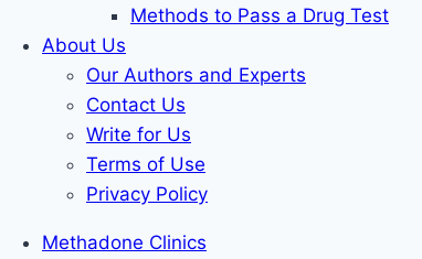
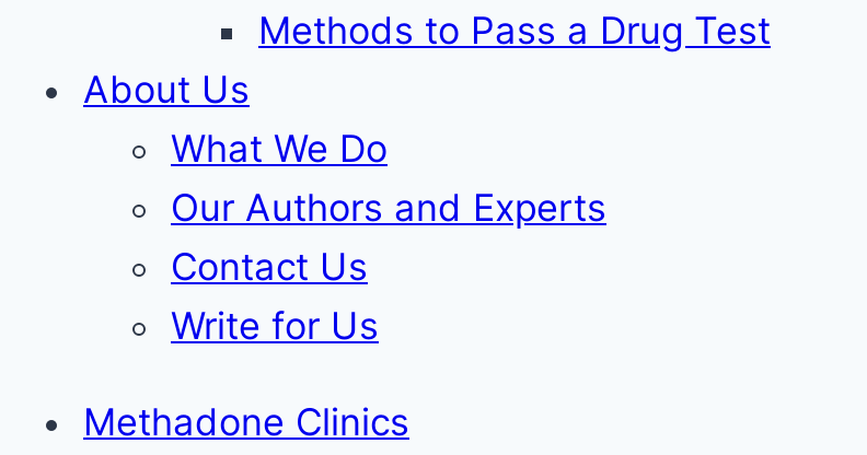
+ What We Do

moved down: Our Authors and Experts | Contact Us | Write for Us

- Terms of Use
- Privacy Policy
